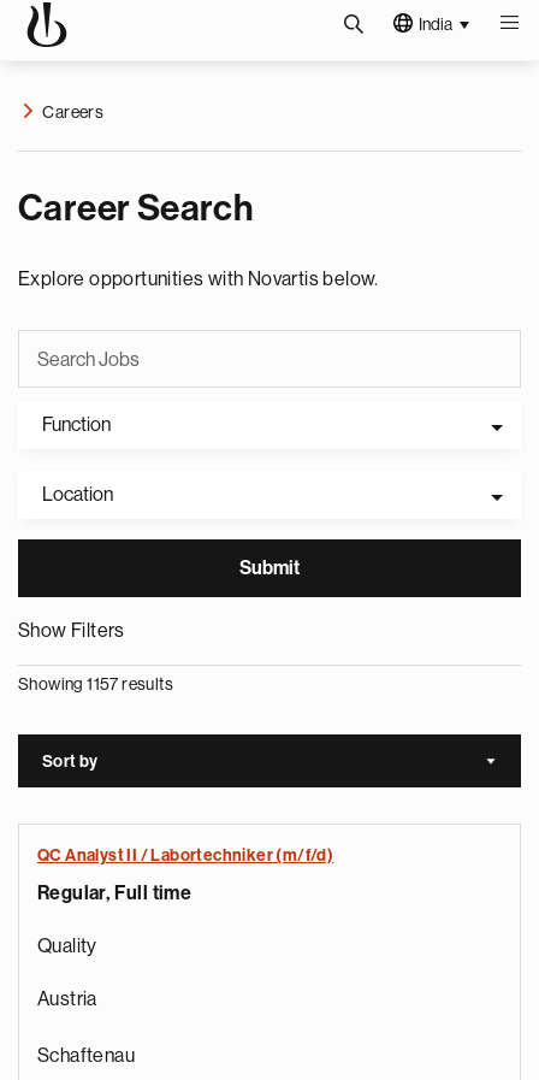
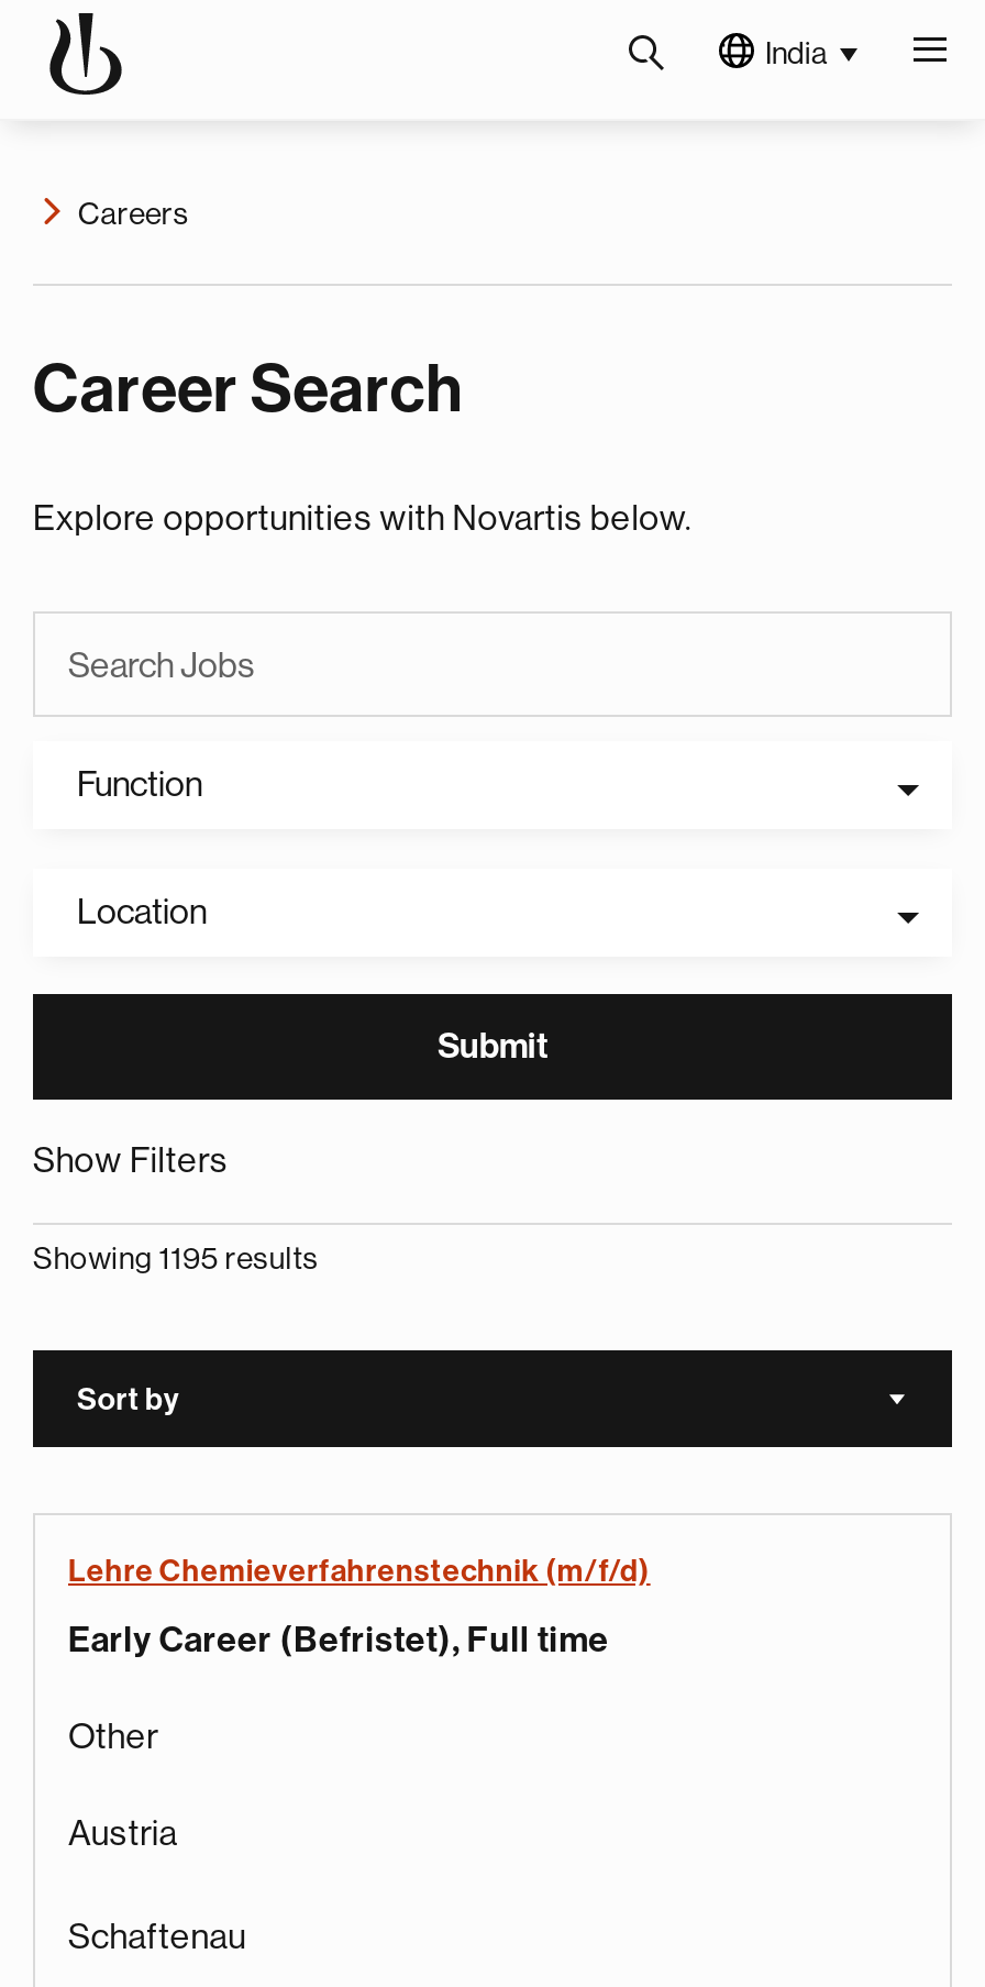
- Showing 1157 results
+ Showing 1195 results

- QC Analyst II / Labortechniker (m/f/d)
+ Lehre Chemieverfahrenstechnik (m/f/d)

- Regular, Full time
+ Early Career (Befristet), Full time

- Quality
+ Other
